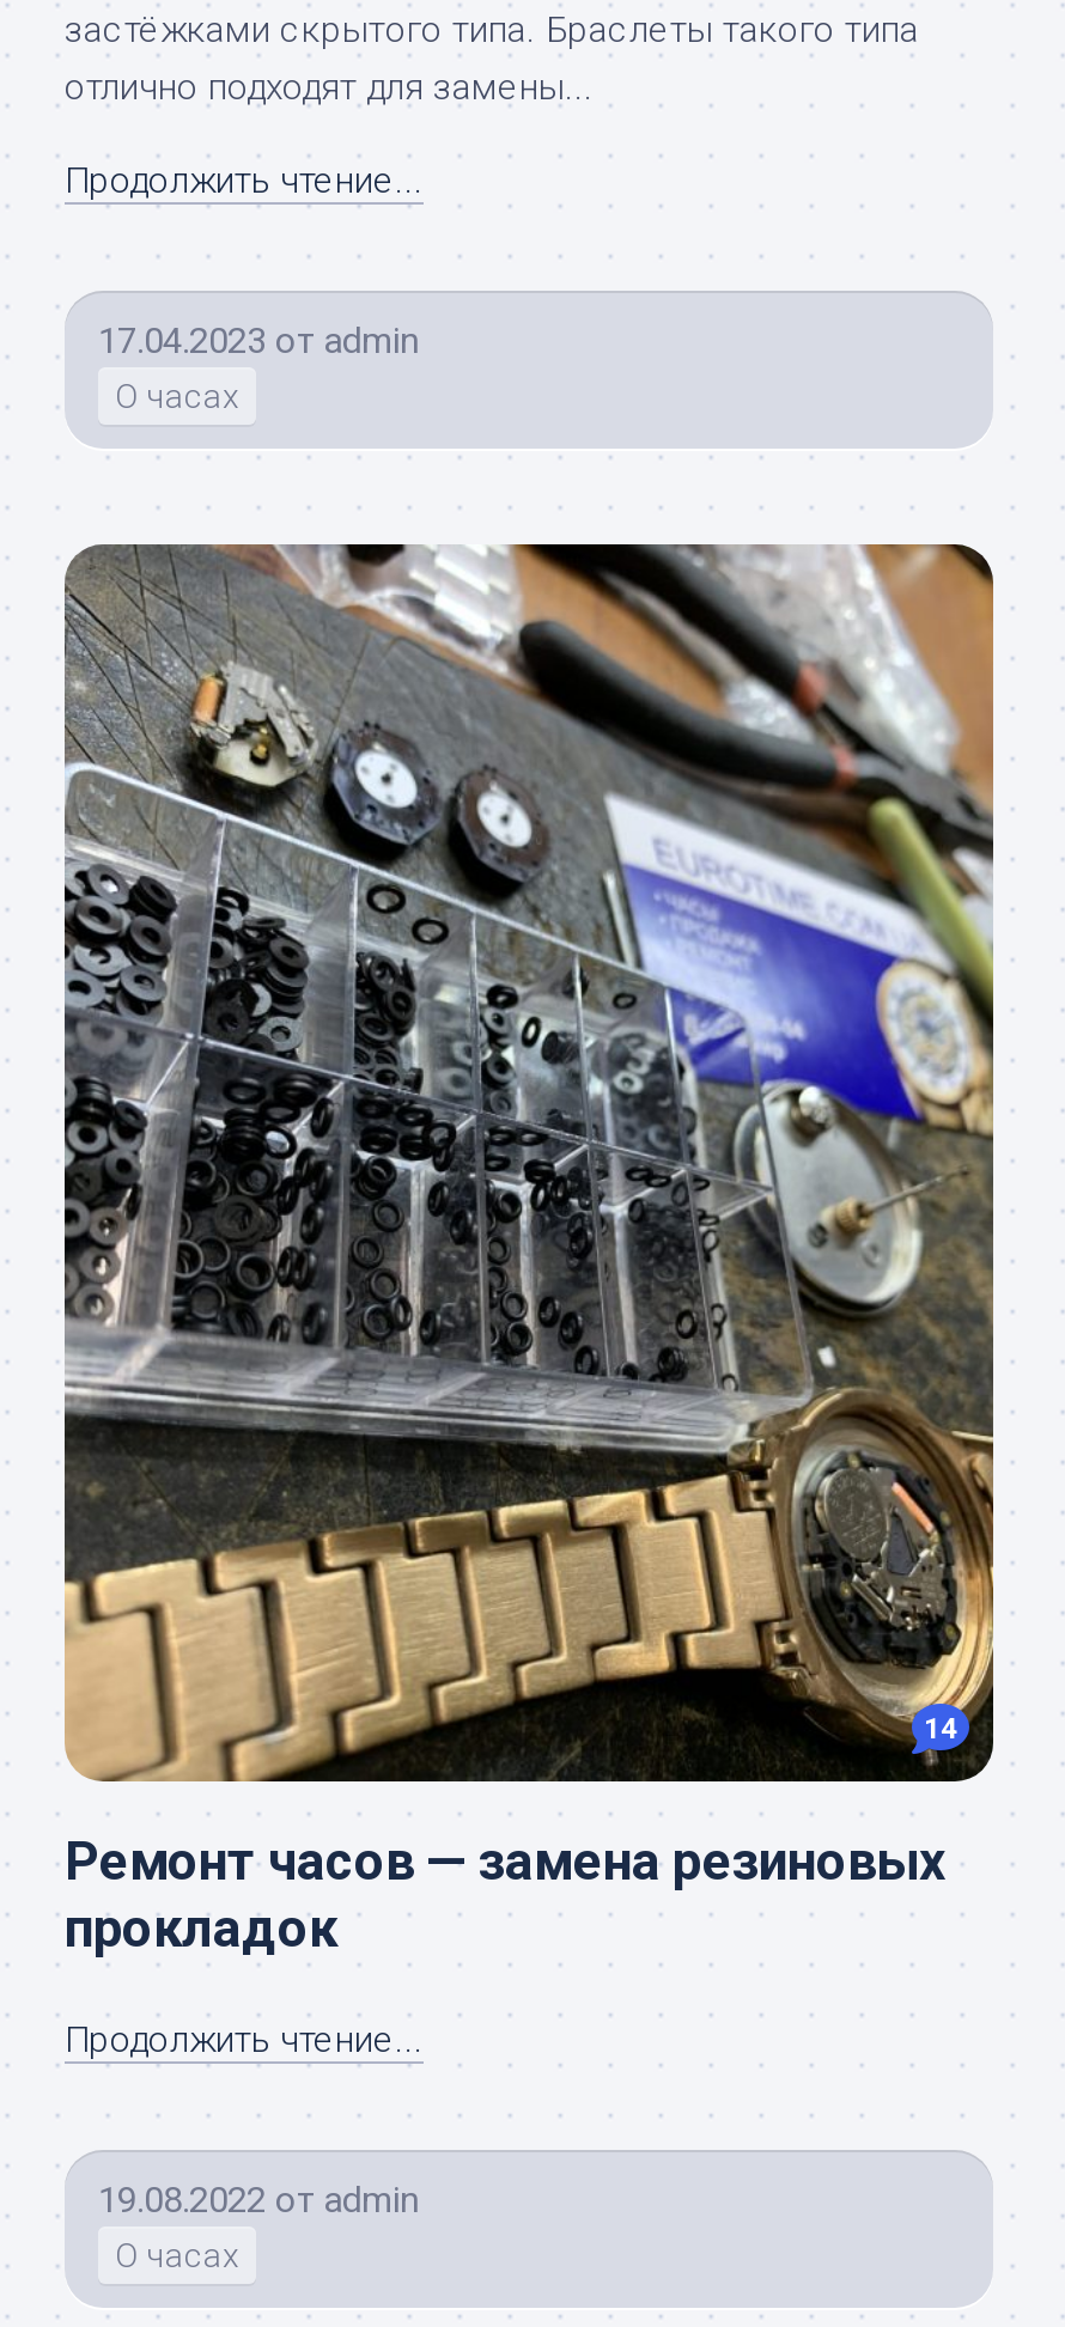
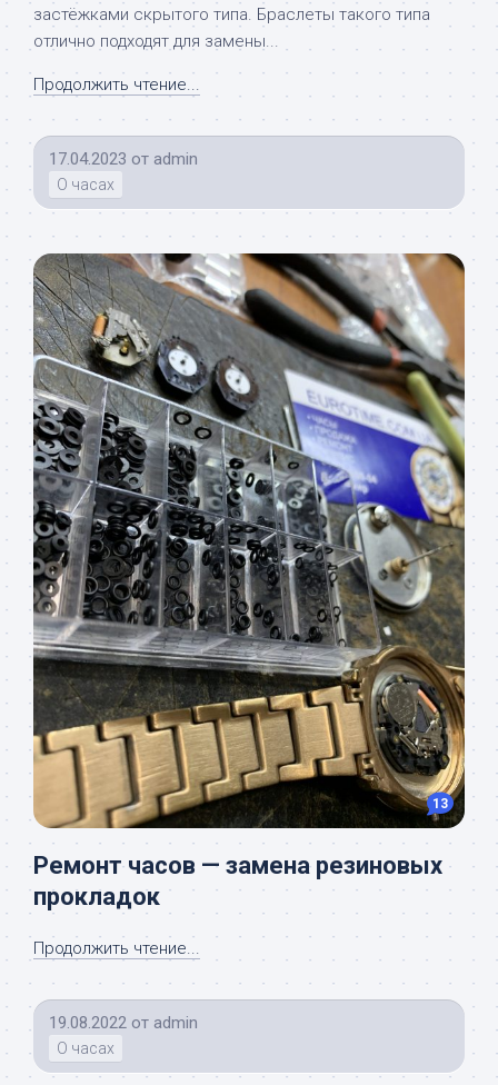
- 14
+ 13
